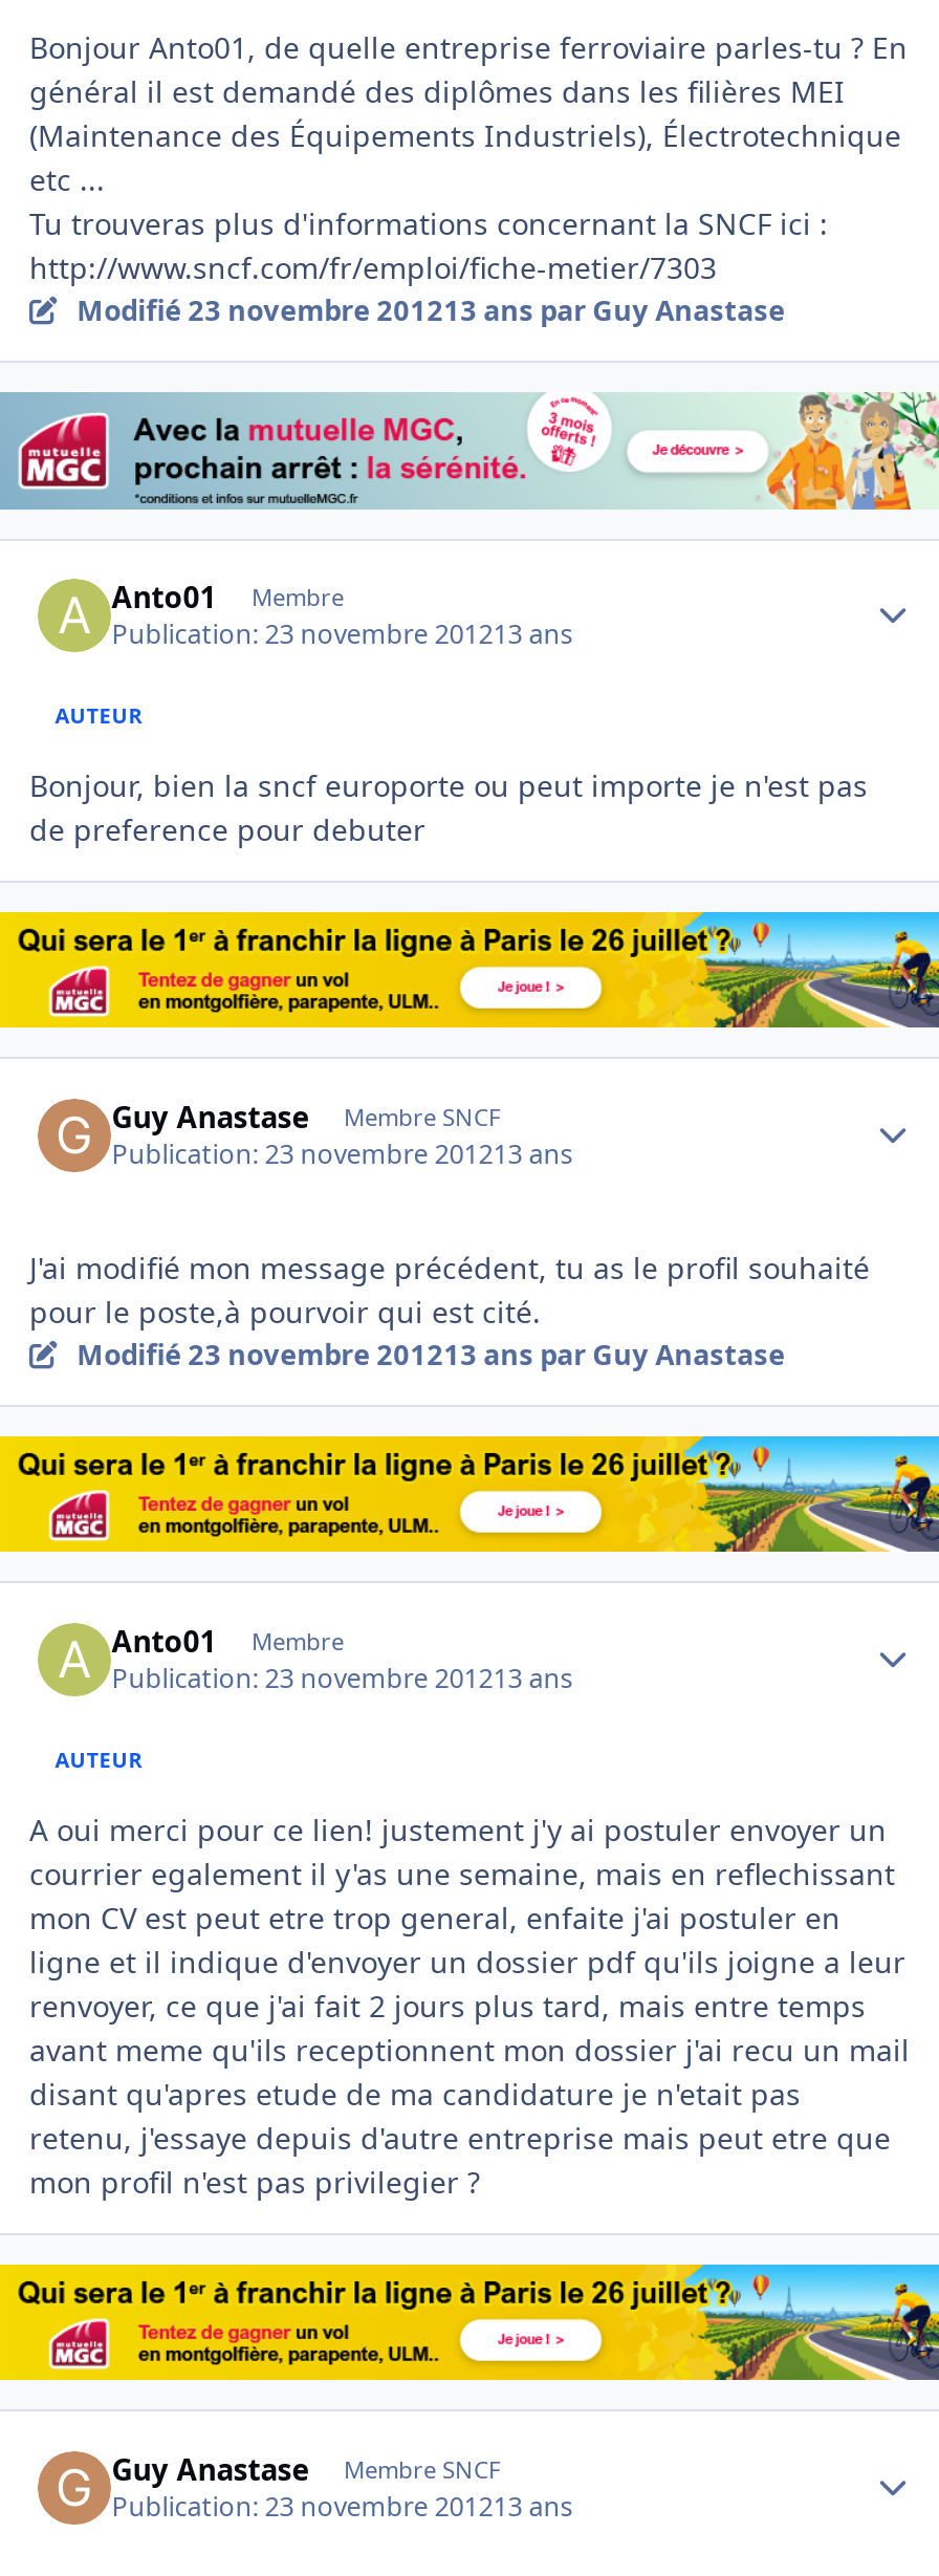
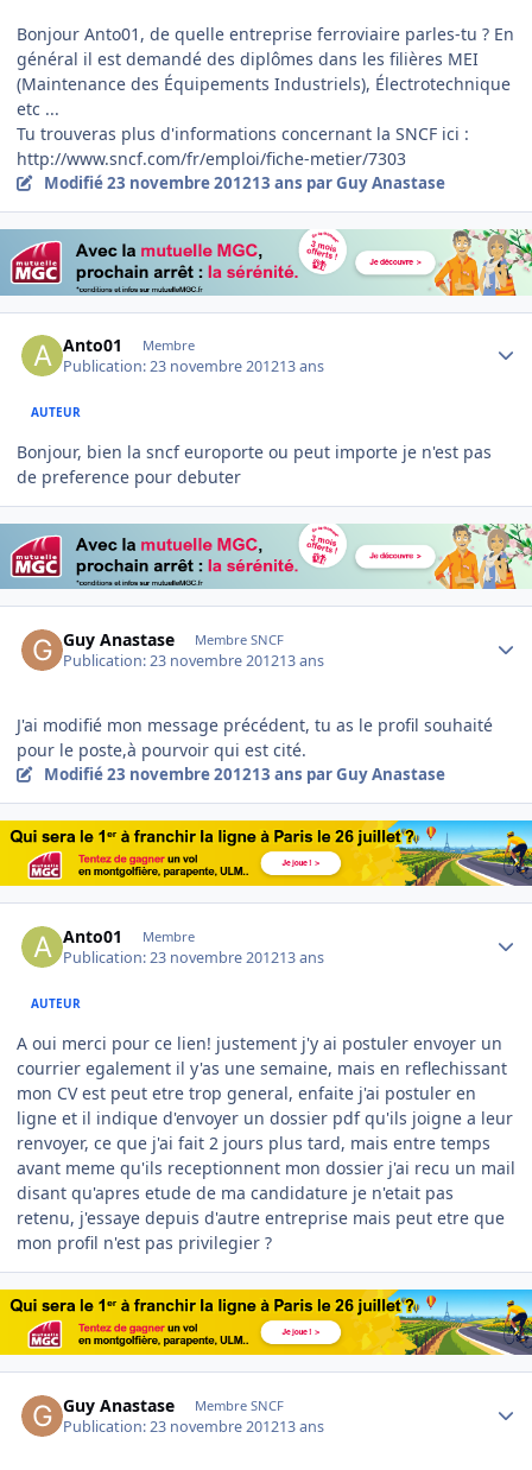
- [image]
+ [image]
